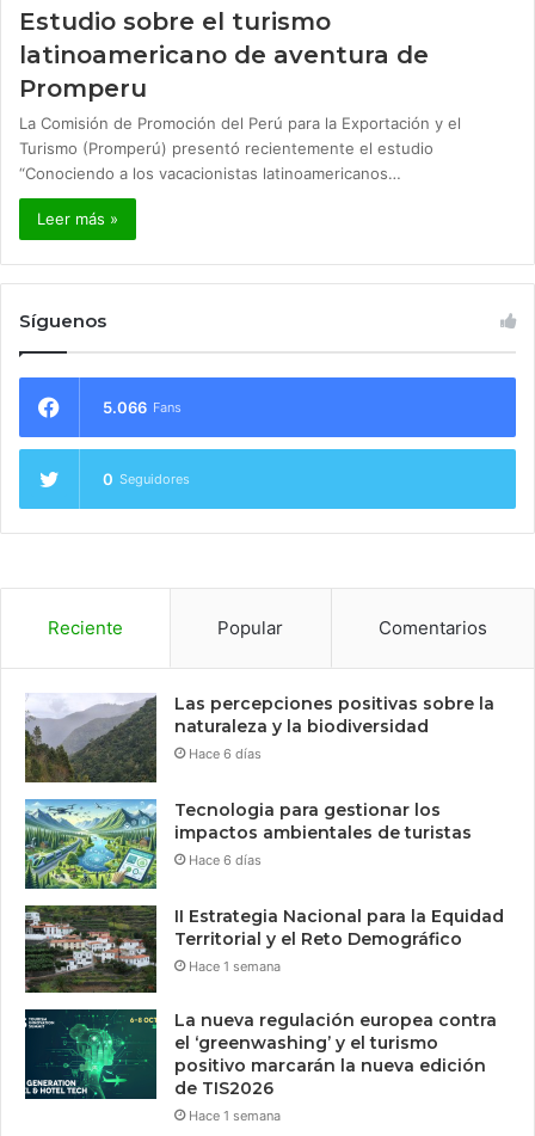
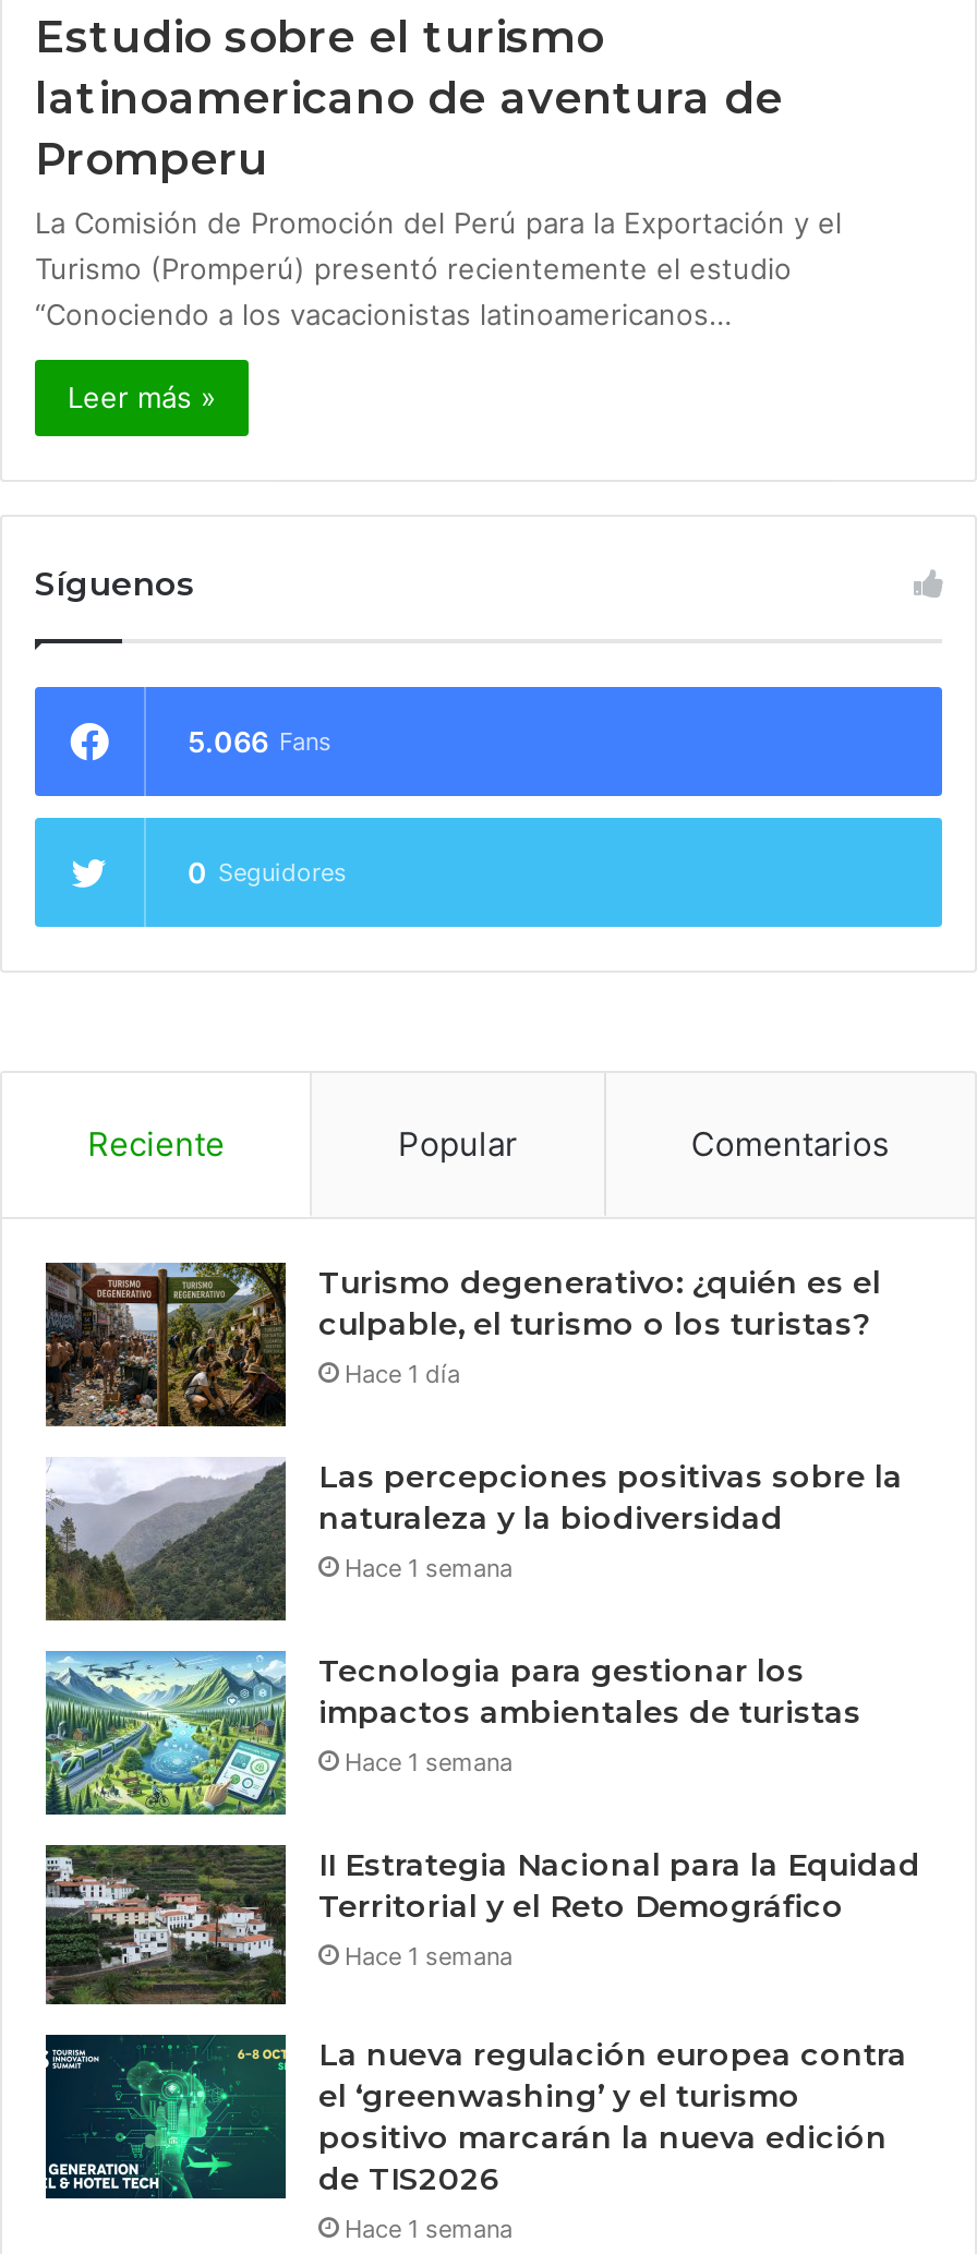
+ [image]
+ Turismo degenerativo: ¿quién es el
+ culpable, el turismo o los turistas?
+ Hace 1 día

- Hace 6 días
+ Hace 1 semana

- Hace 6 días
+ Hace 1 semana
